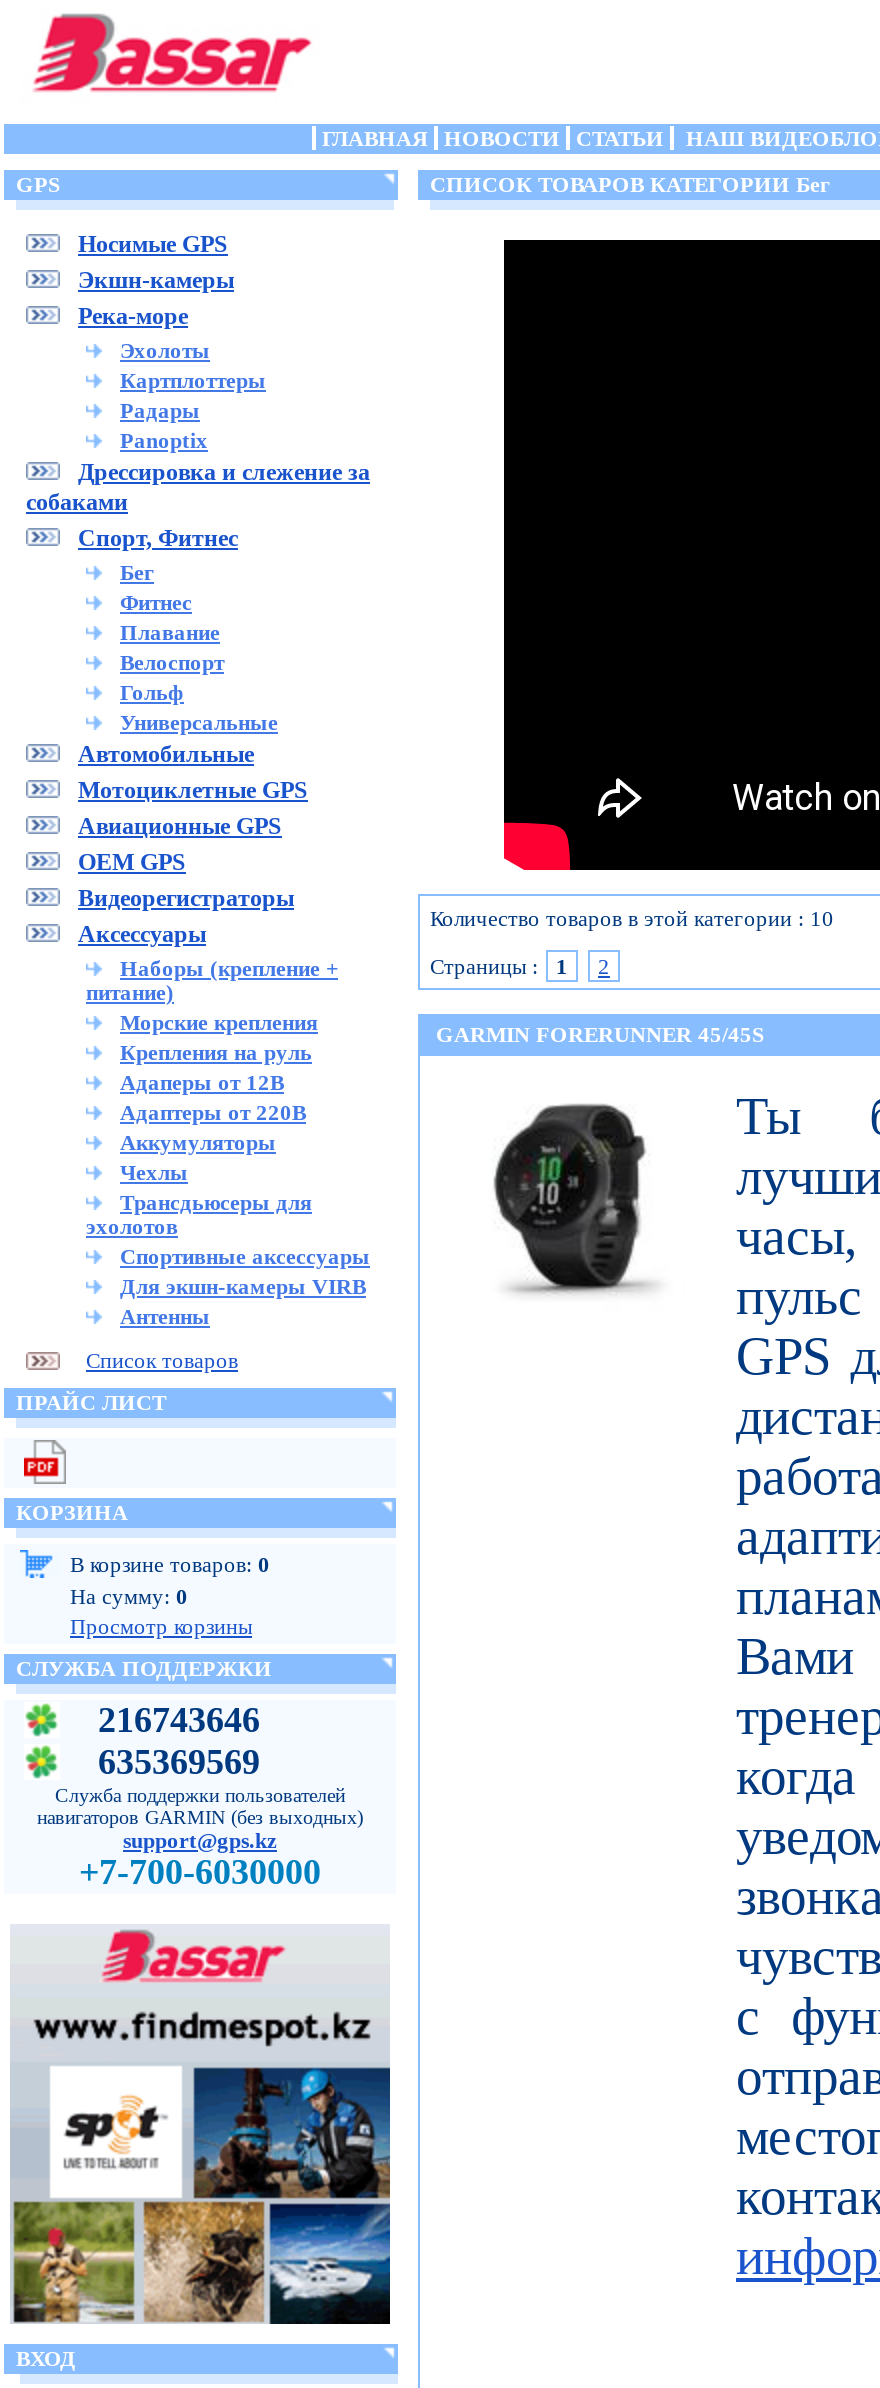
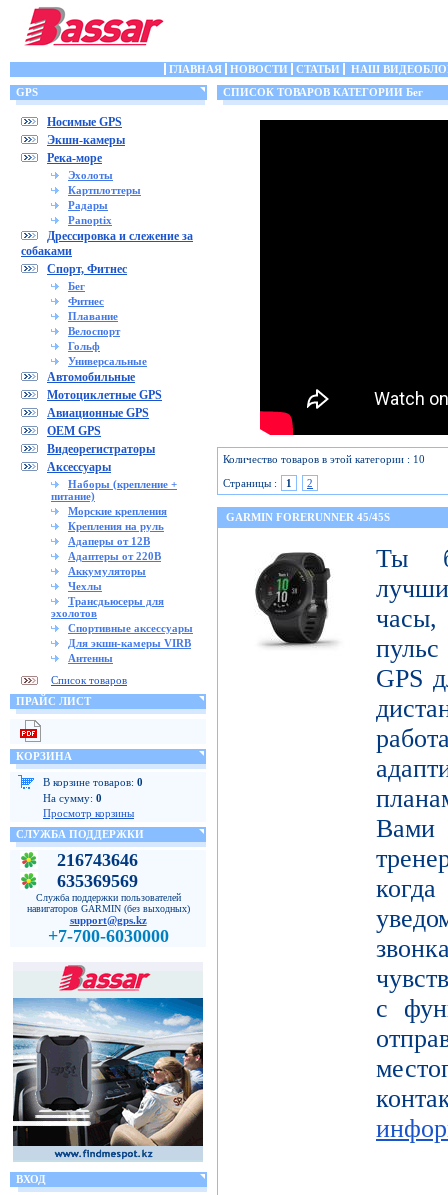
- [image]
+ [image]
